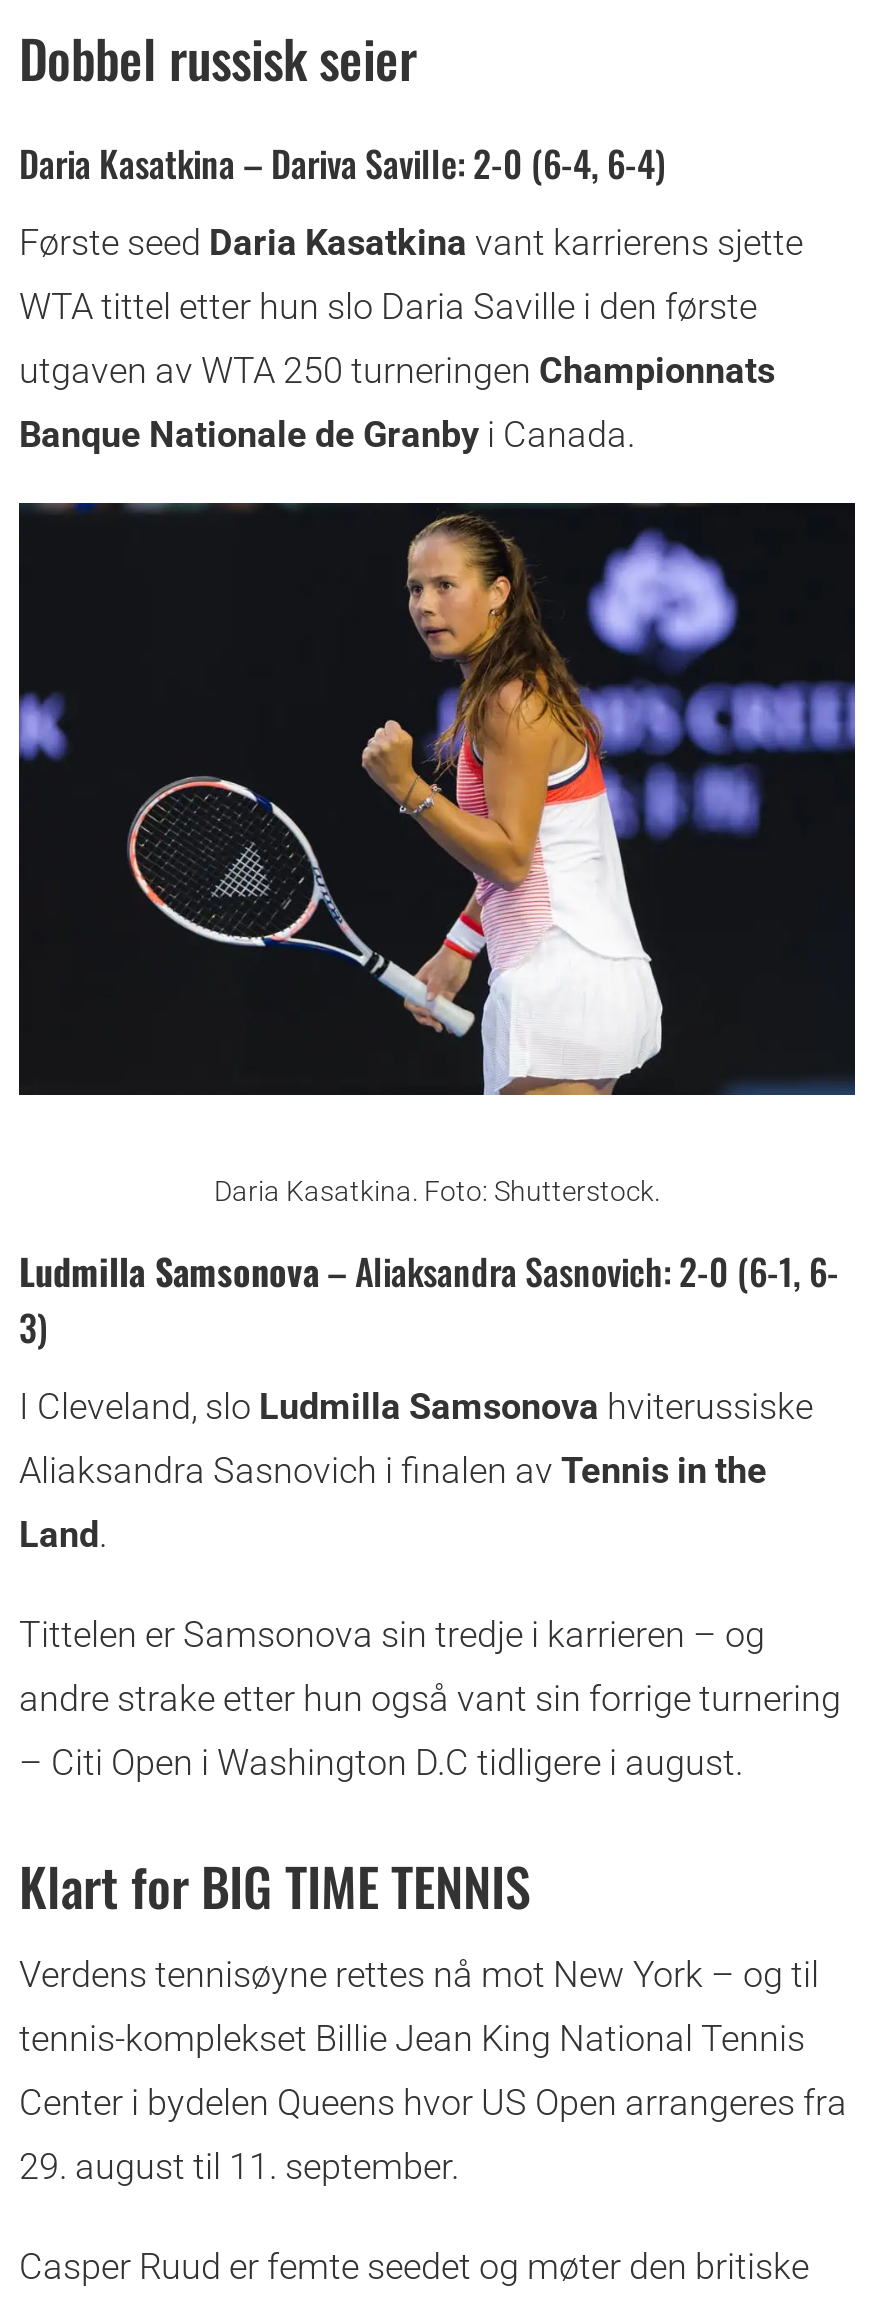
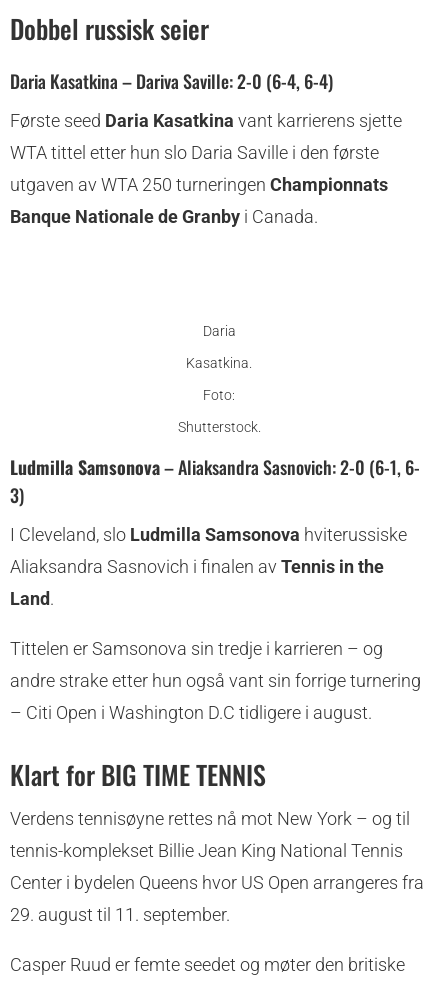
- [image]
